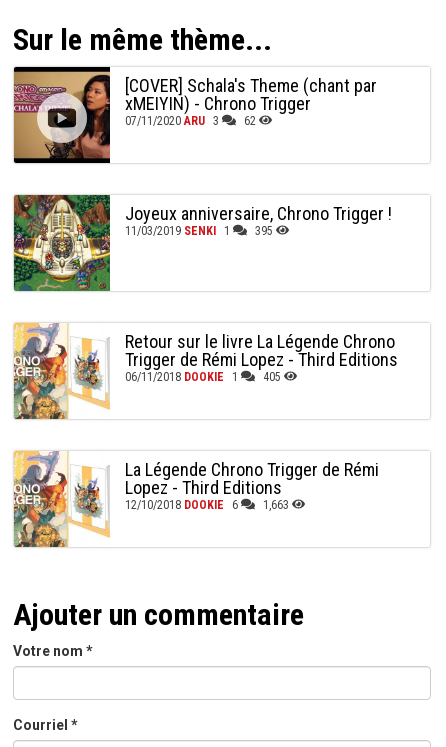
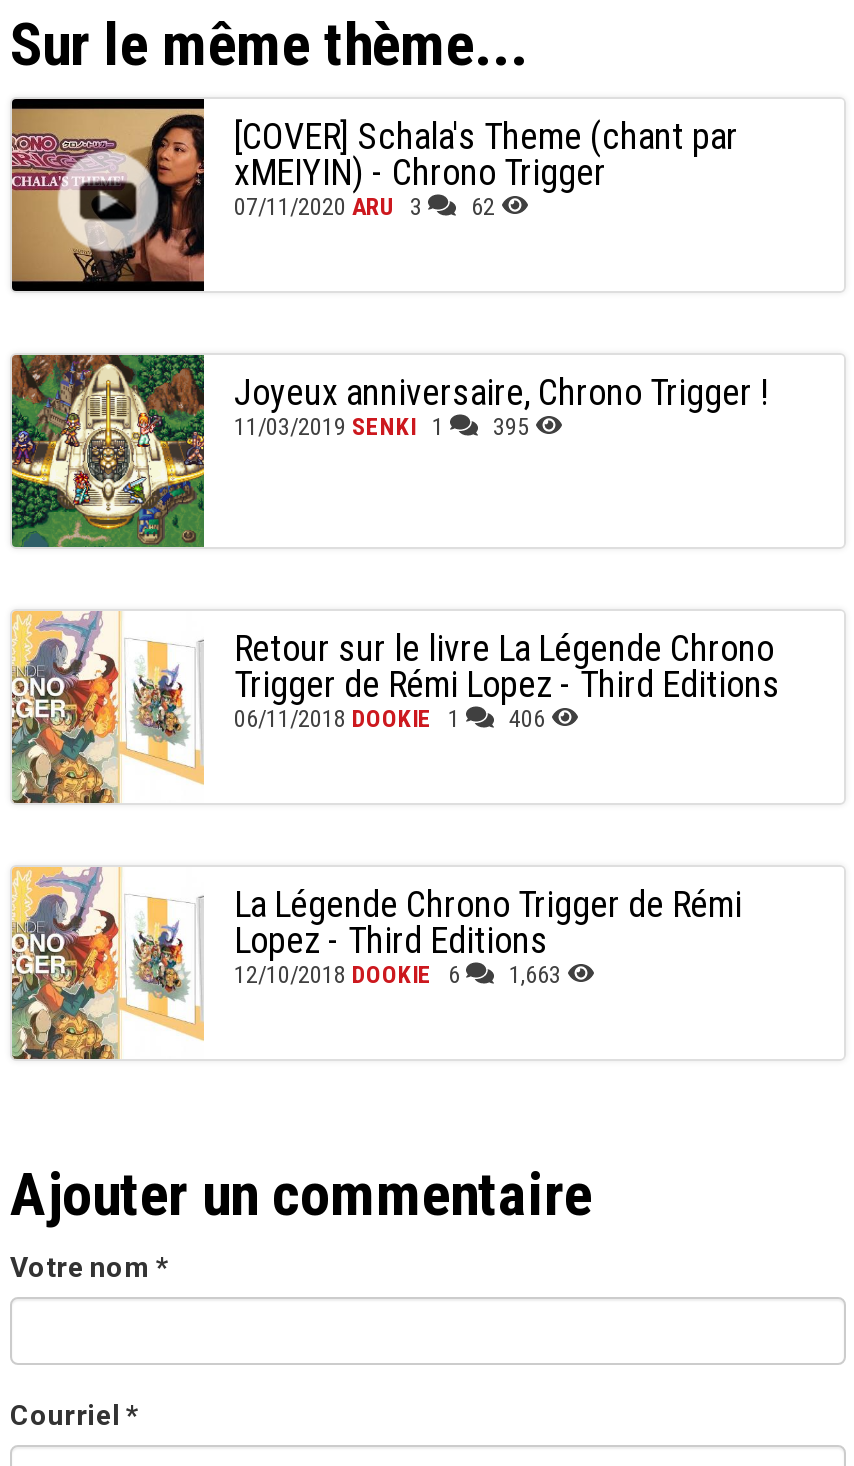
- 06/11/2018 DOOKIE 1 405
+ 06/11/2018 DOOKIE 1 406
